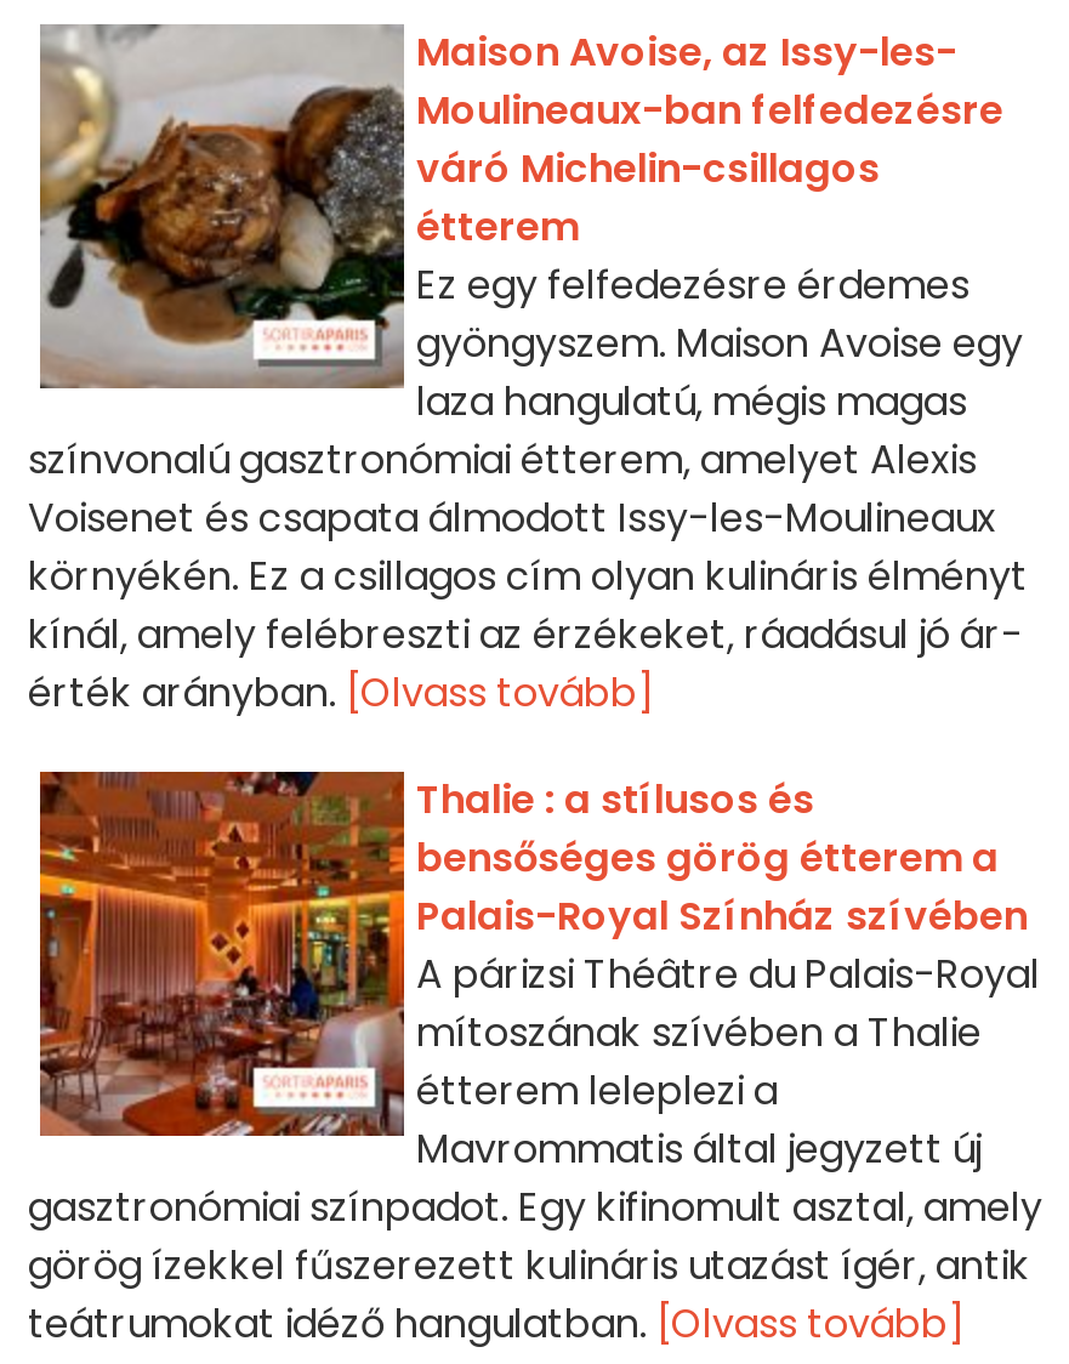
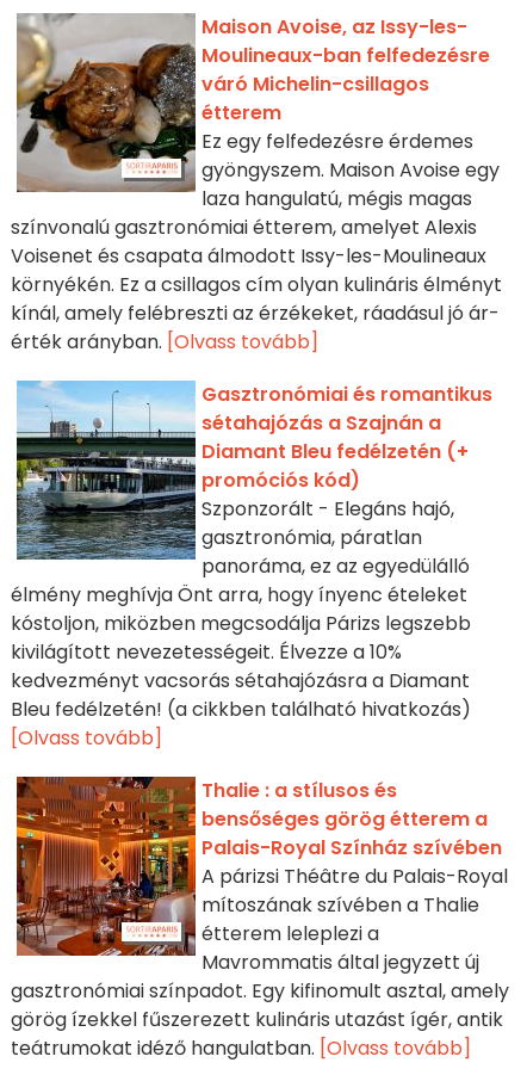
+ [image]
+ Gasztronómiai és romantikus
+ sétahajózás a Szajnán a
+ Diamant Bleu fedélzetén (+
+ promóciós kód)
+ Szponzorált - Elegáns hajó,
+ gasztronómia, páratlan
+ panoráma, ez az egyedülálló
+ élmény meghívja Önt arra, hogy ínyenc ételeket
+ kóstoljon, miközben megcsodálja Párizs legszebb
+ kivilágított nevezetességeit. Élvezze a 10%
+ kedvezményt vacsorás sétahajózásra a Diamant
+ Bleu fedélzetén! (a cikkben található hivatkozás)
+ [Olvass tovább]
